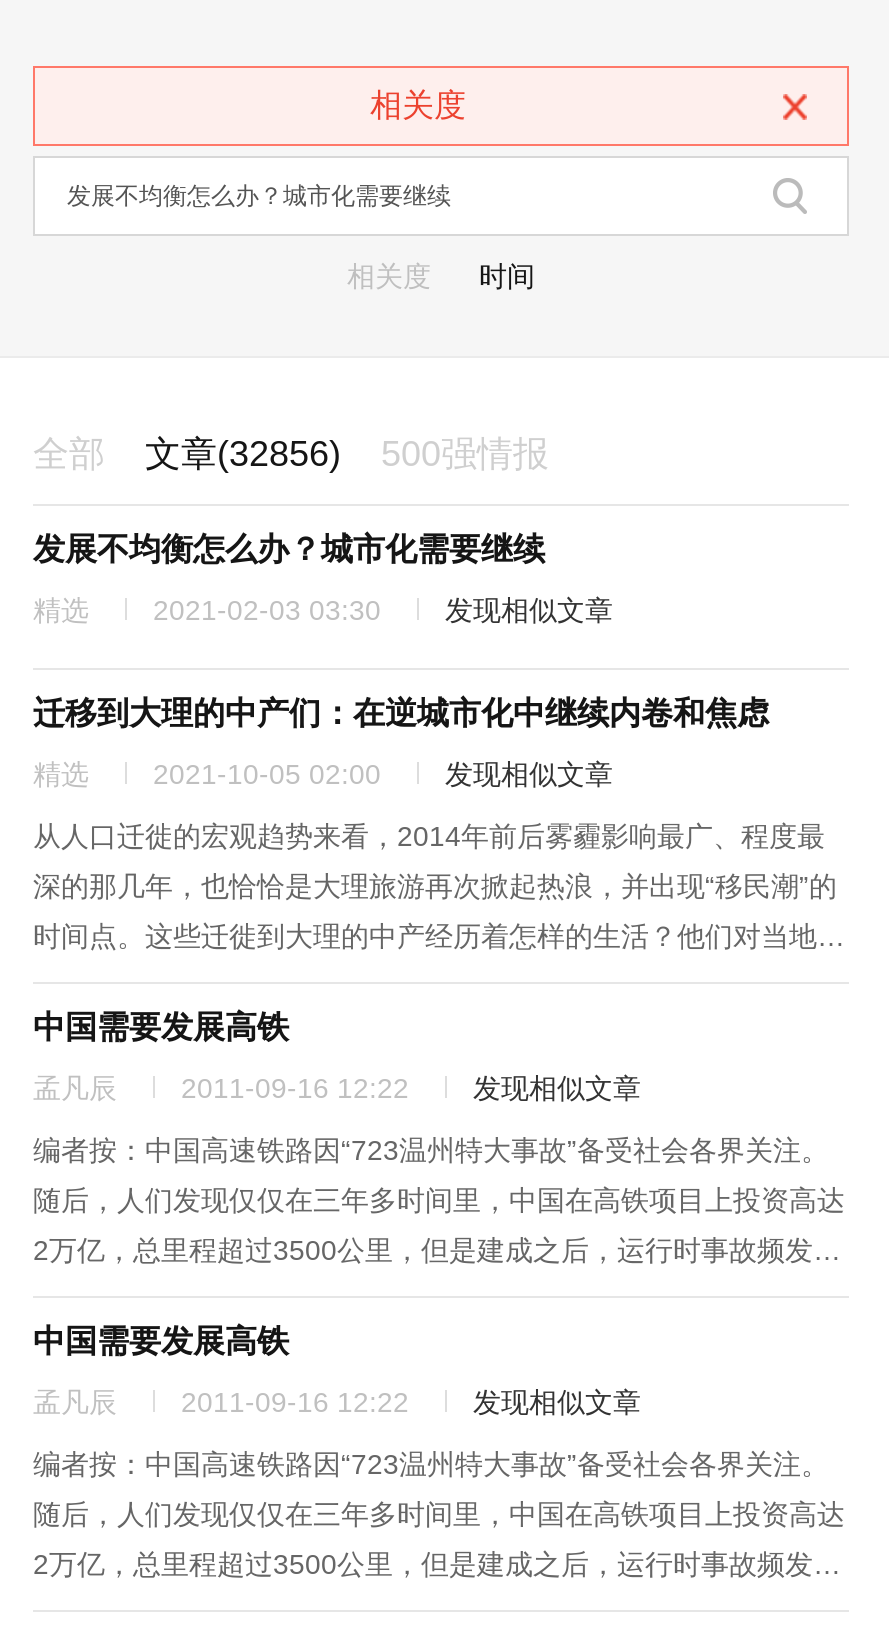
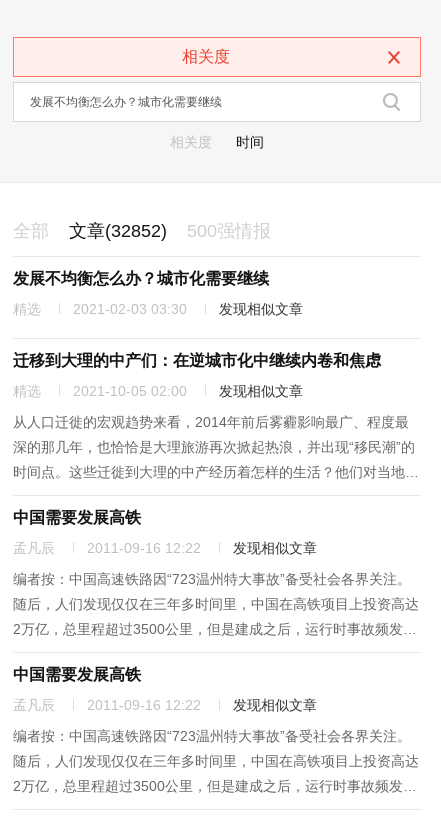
- 全部 文章(32856) 500强情报
+ 全部 文章(32852) 500强情报
